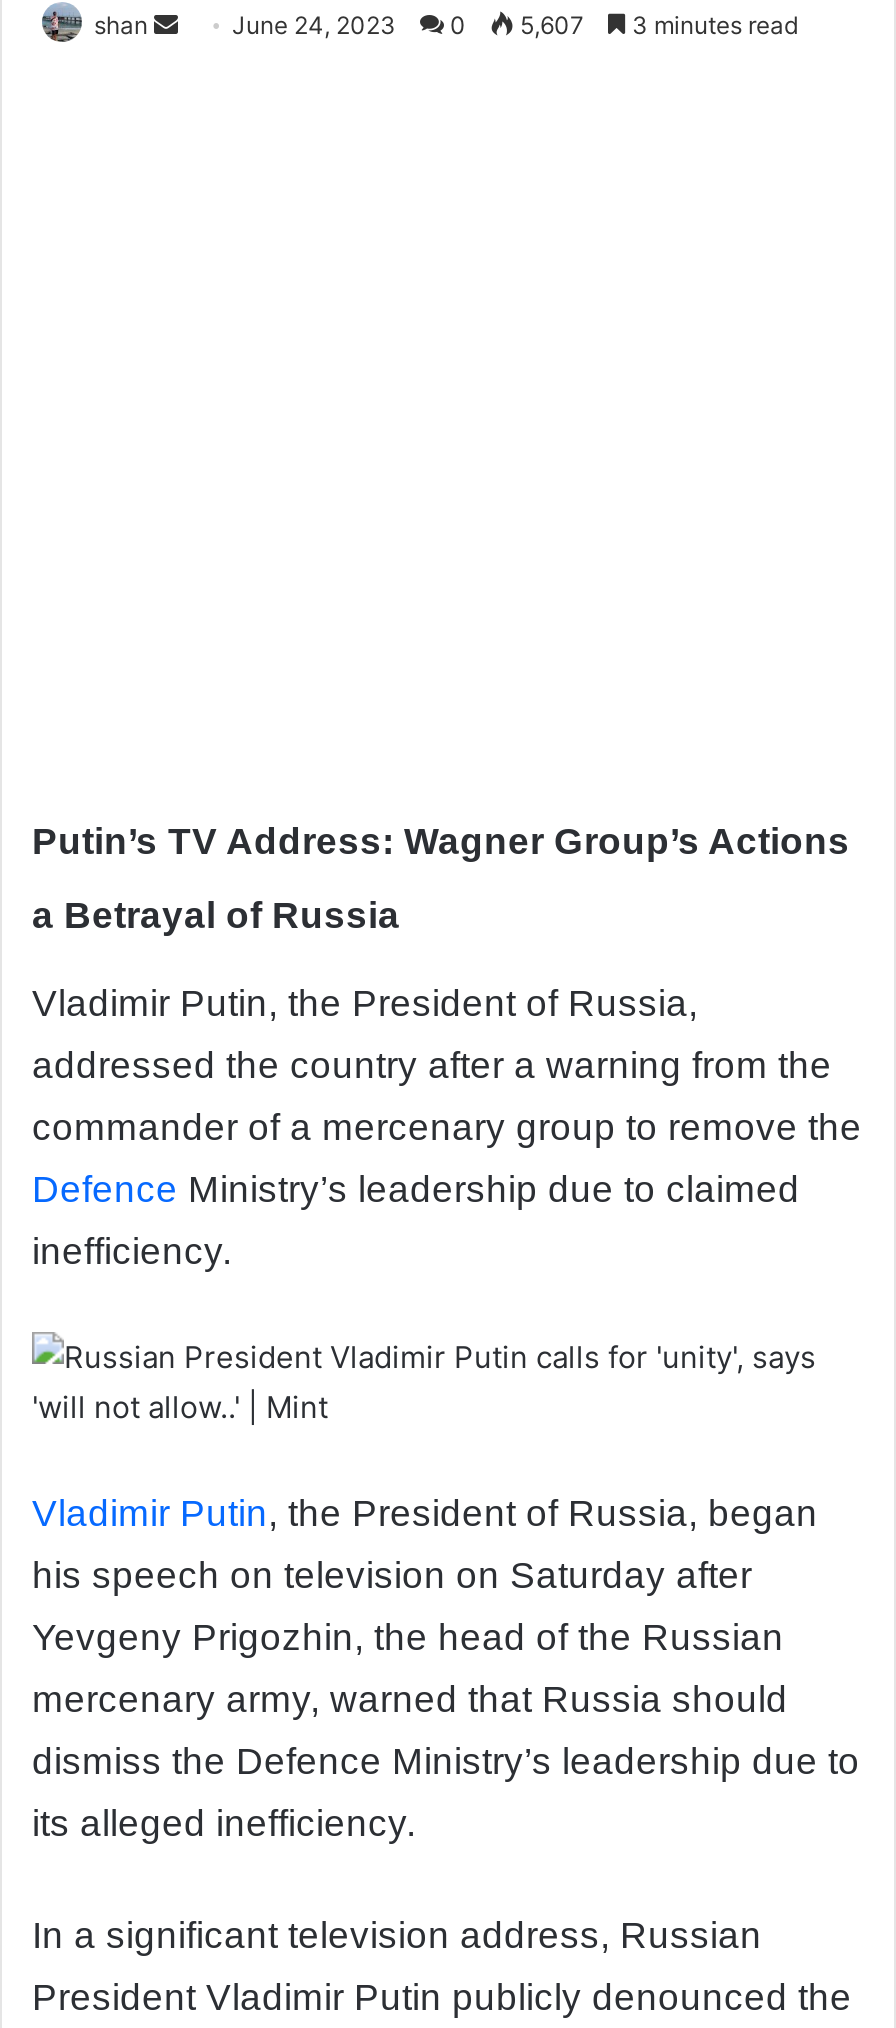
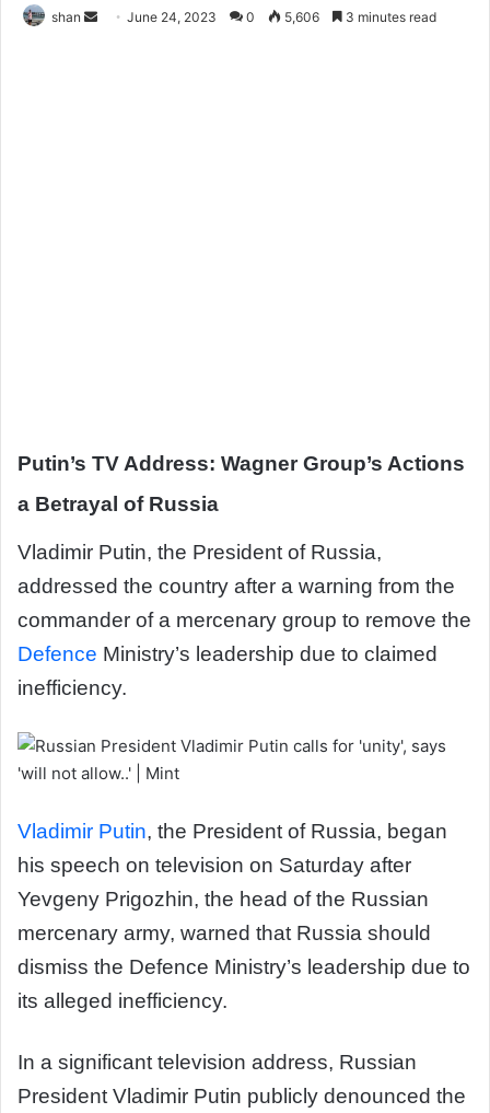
- 5,607
+ 5,606
